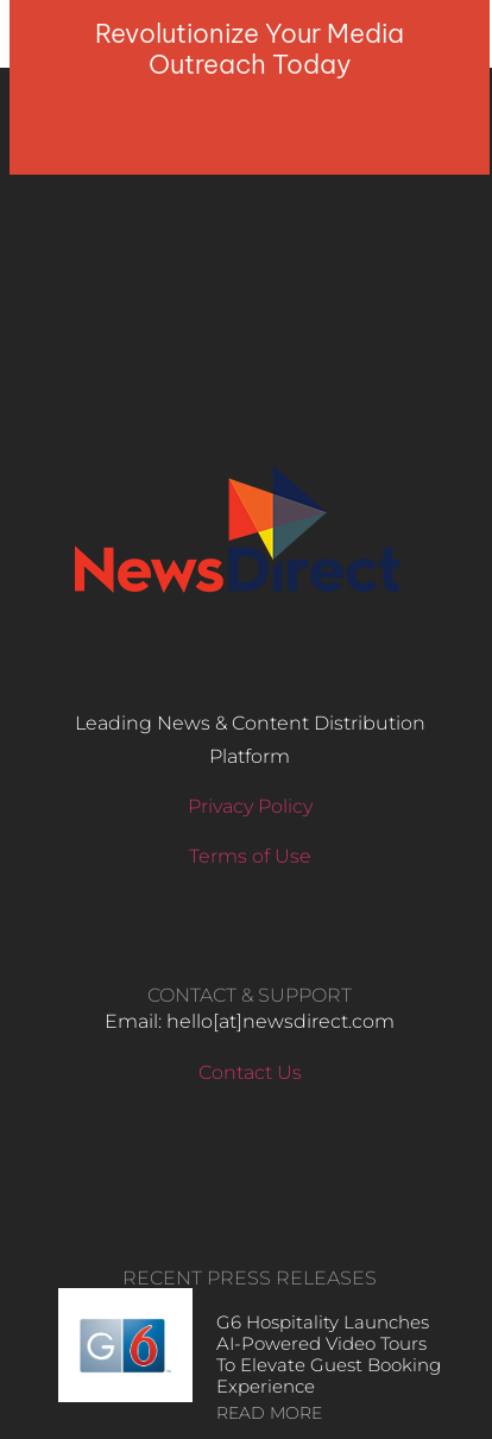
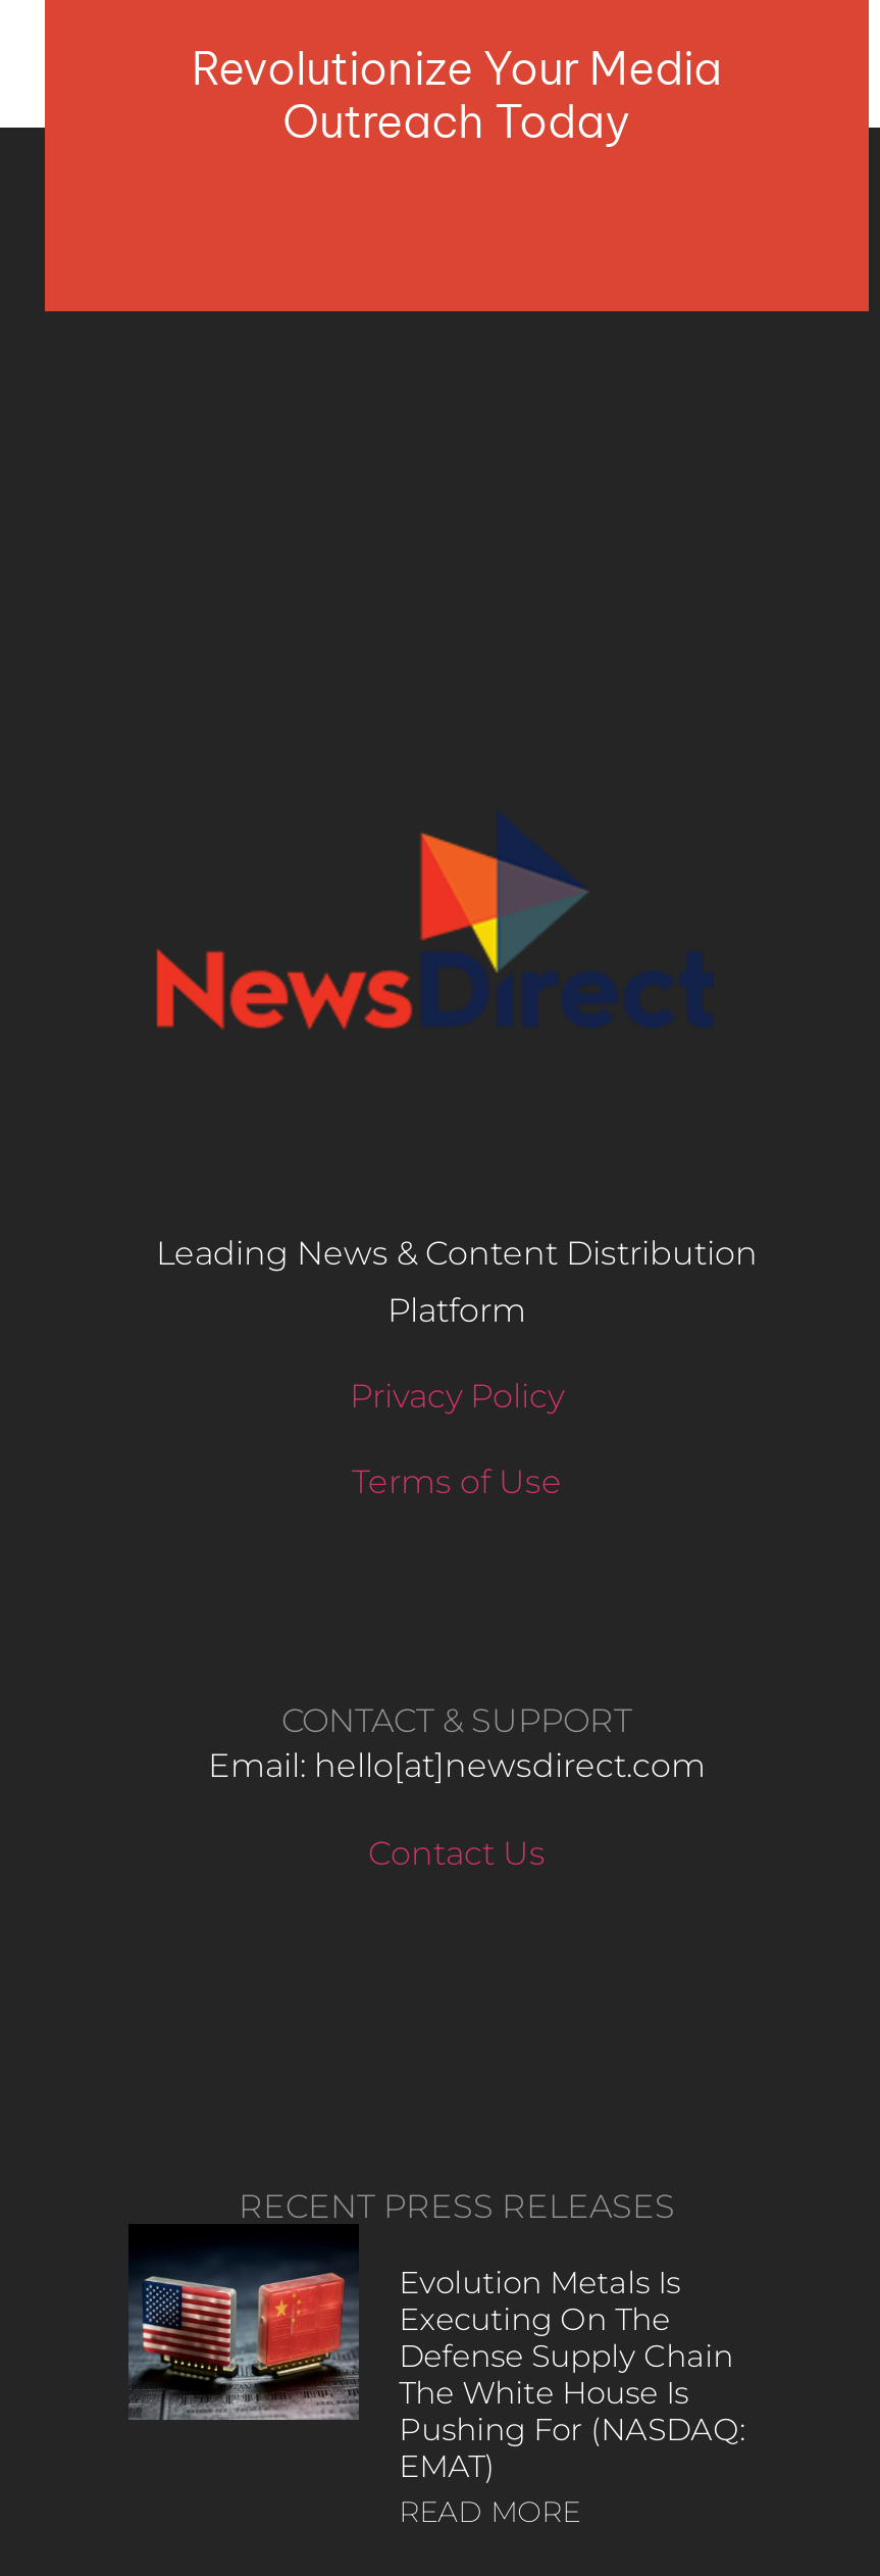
- [image]
- G6 Hospitality Launches
- AI-Powered Video Tours
- To Elevate Guest Booking
- Experience
+ [image]
+ Evolution Metals Is
+ Executing On The
+ Defense Supply Chain
+ The White House Is
+ Pushing For (NASDAQ:
+ EMAT)
